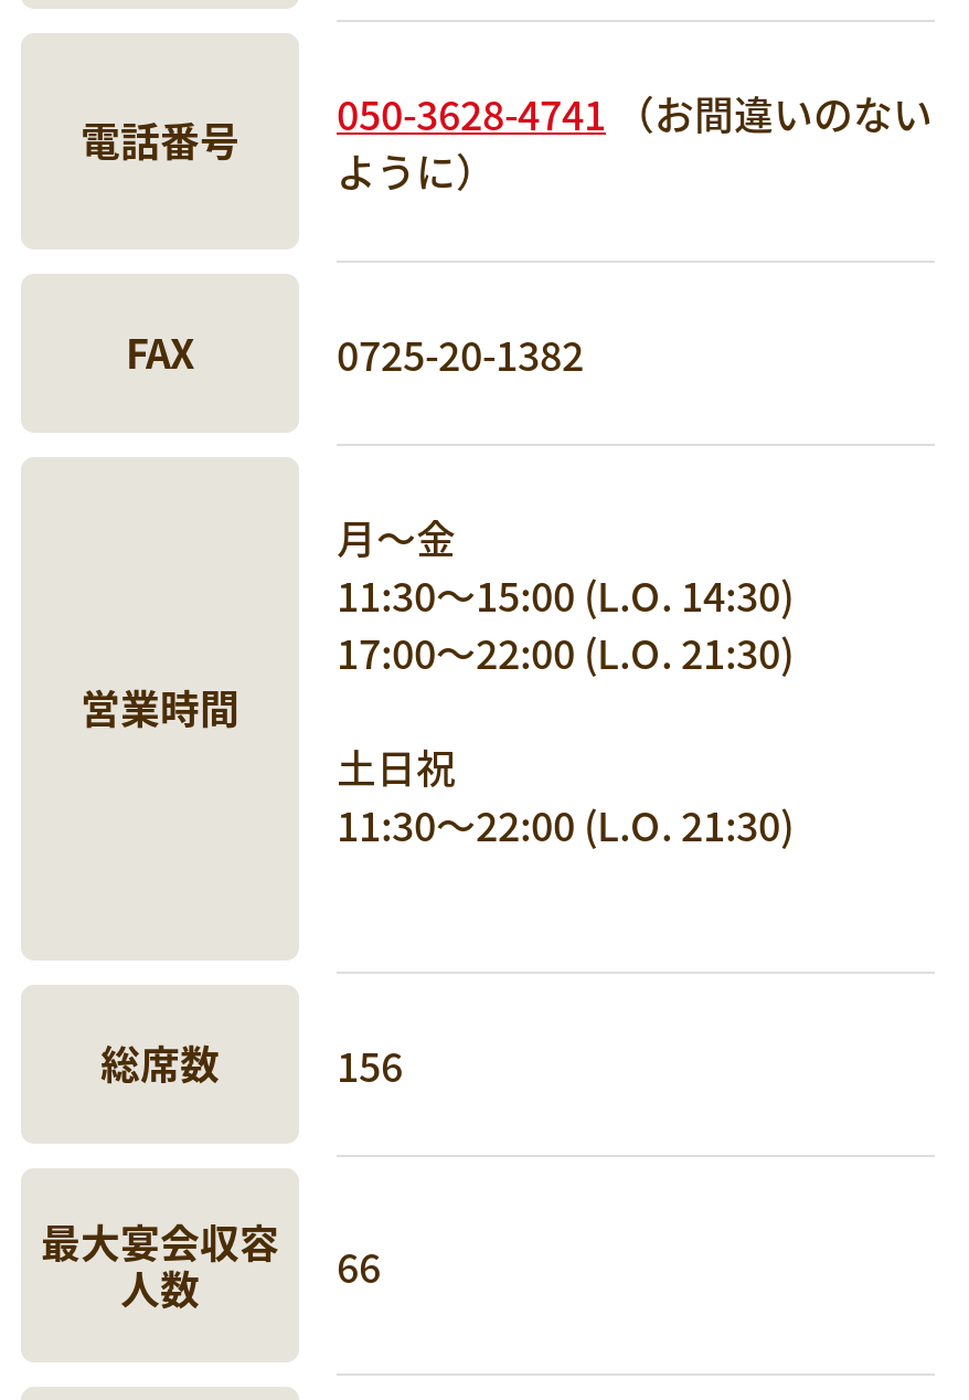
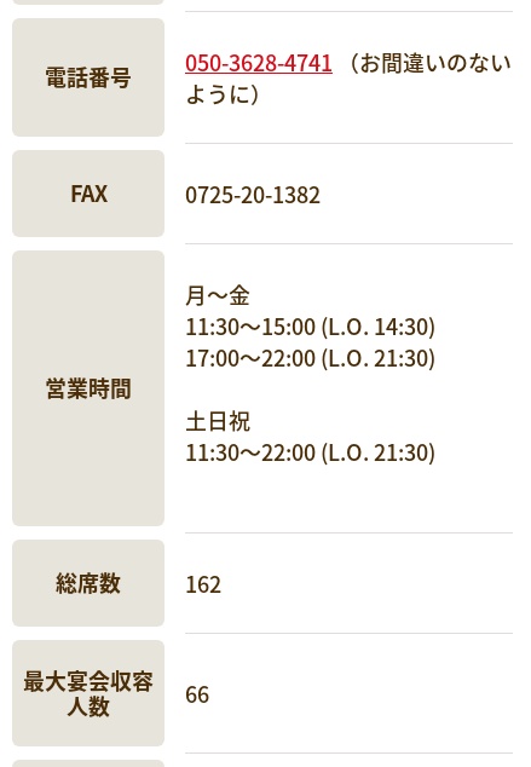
- 156
+ 162
